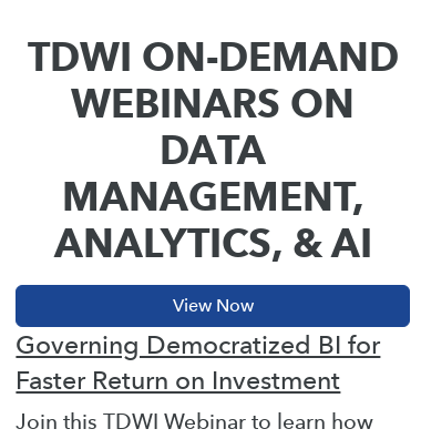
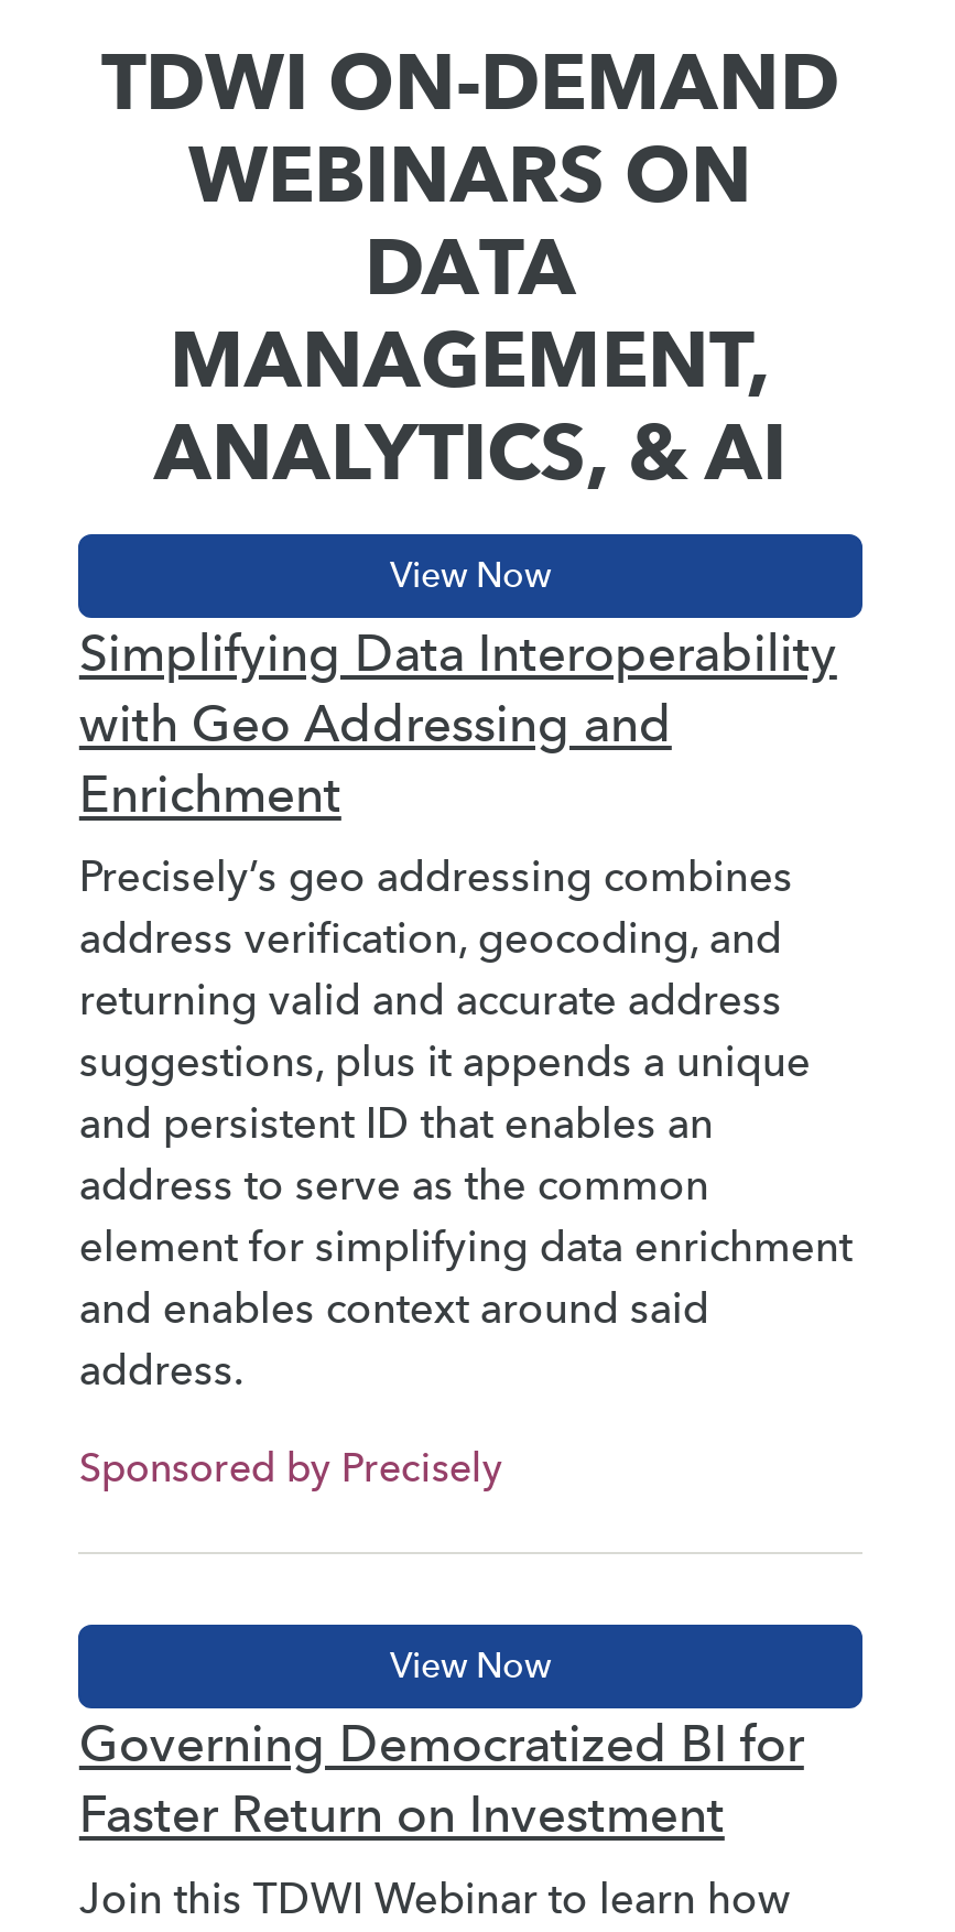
+ Simplifying Data Interoperability
+ with Geo Addressing and
+ Enrichment
+ Precisely’s geo addressing combines
+ address verification, geocoding, and
+ returning valid and accurate address
+ suggestions, plus it appends a unique
+ and persistent ID that enables an
+ address to serve as the common
+ element for simplifying data enrichment
+ and enables context around said
+ address.
+ Sponsored by Precisely
